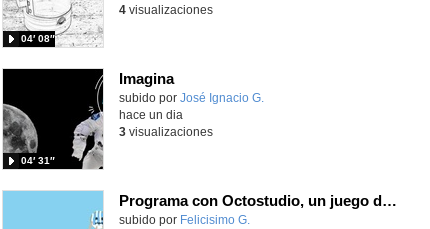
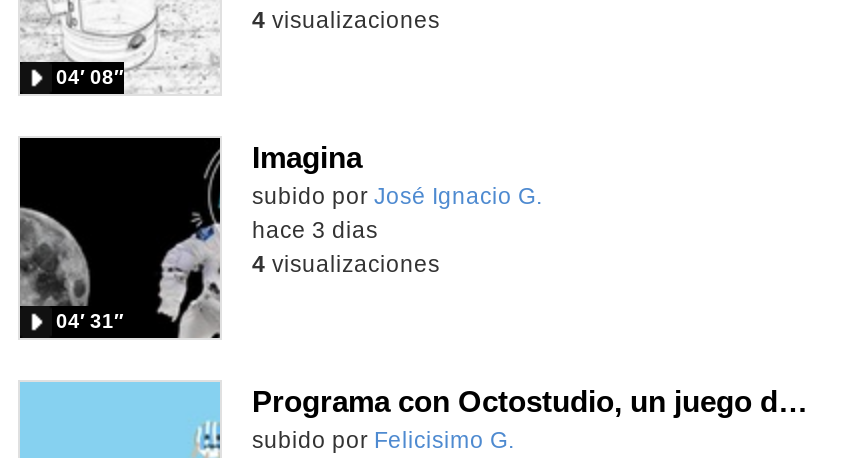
- hace un dia
+ hace 3 dias

- 3 visualizaciones
+ 4 visualizaciones
